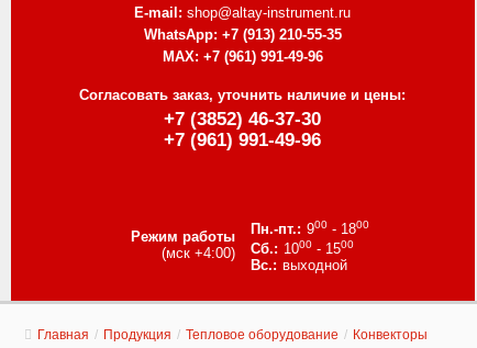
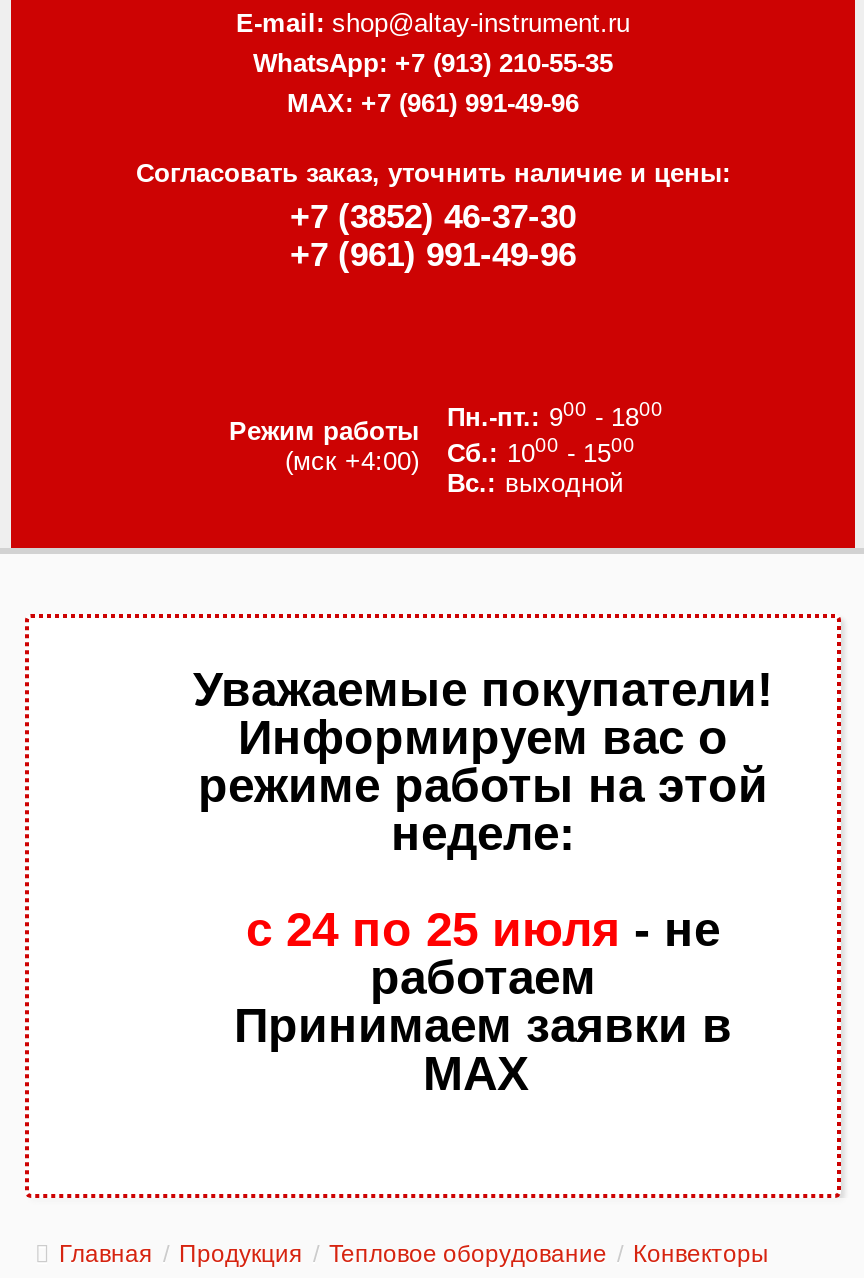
+ [image]
+ Уважаемые покупатели!
+ Информируем вас о
+ режиме работы на этой
+ неделе:
+ с 24 по 25 июля - не
+ работаем
+ Принимаем заявки в
+ MAX
